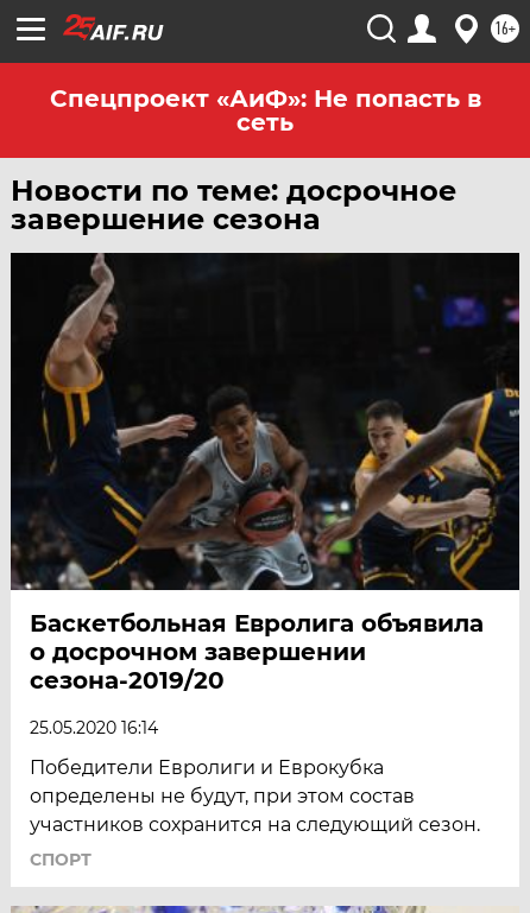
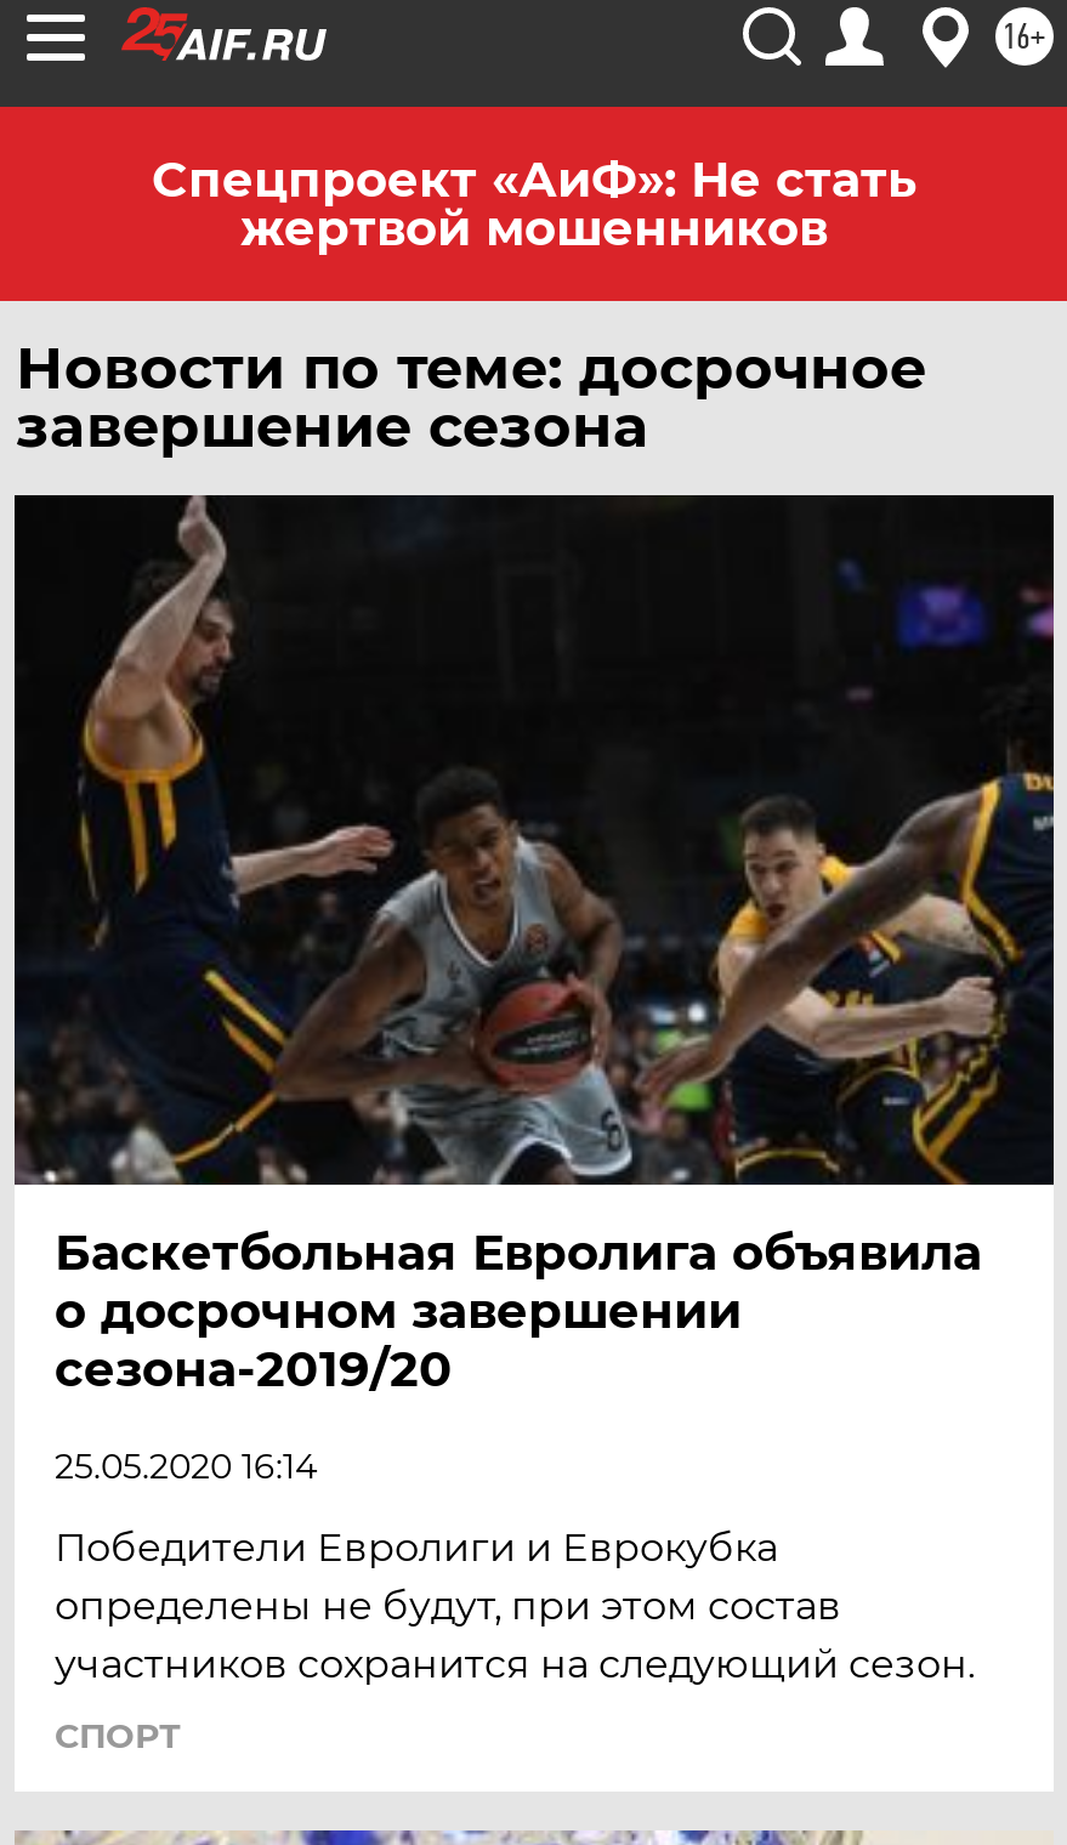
- Спецпроект «АиФ»: Не попасть в
- сеть
+ Спецпроект «АиФ»: Не стать
+ жертвой мошенников
